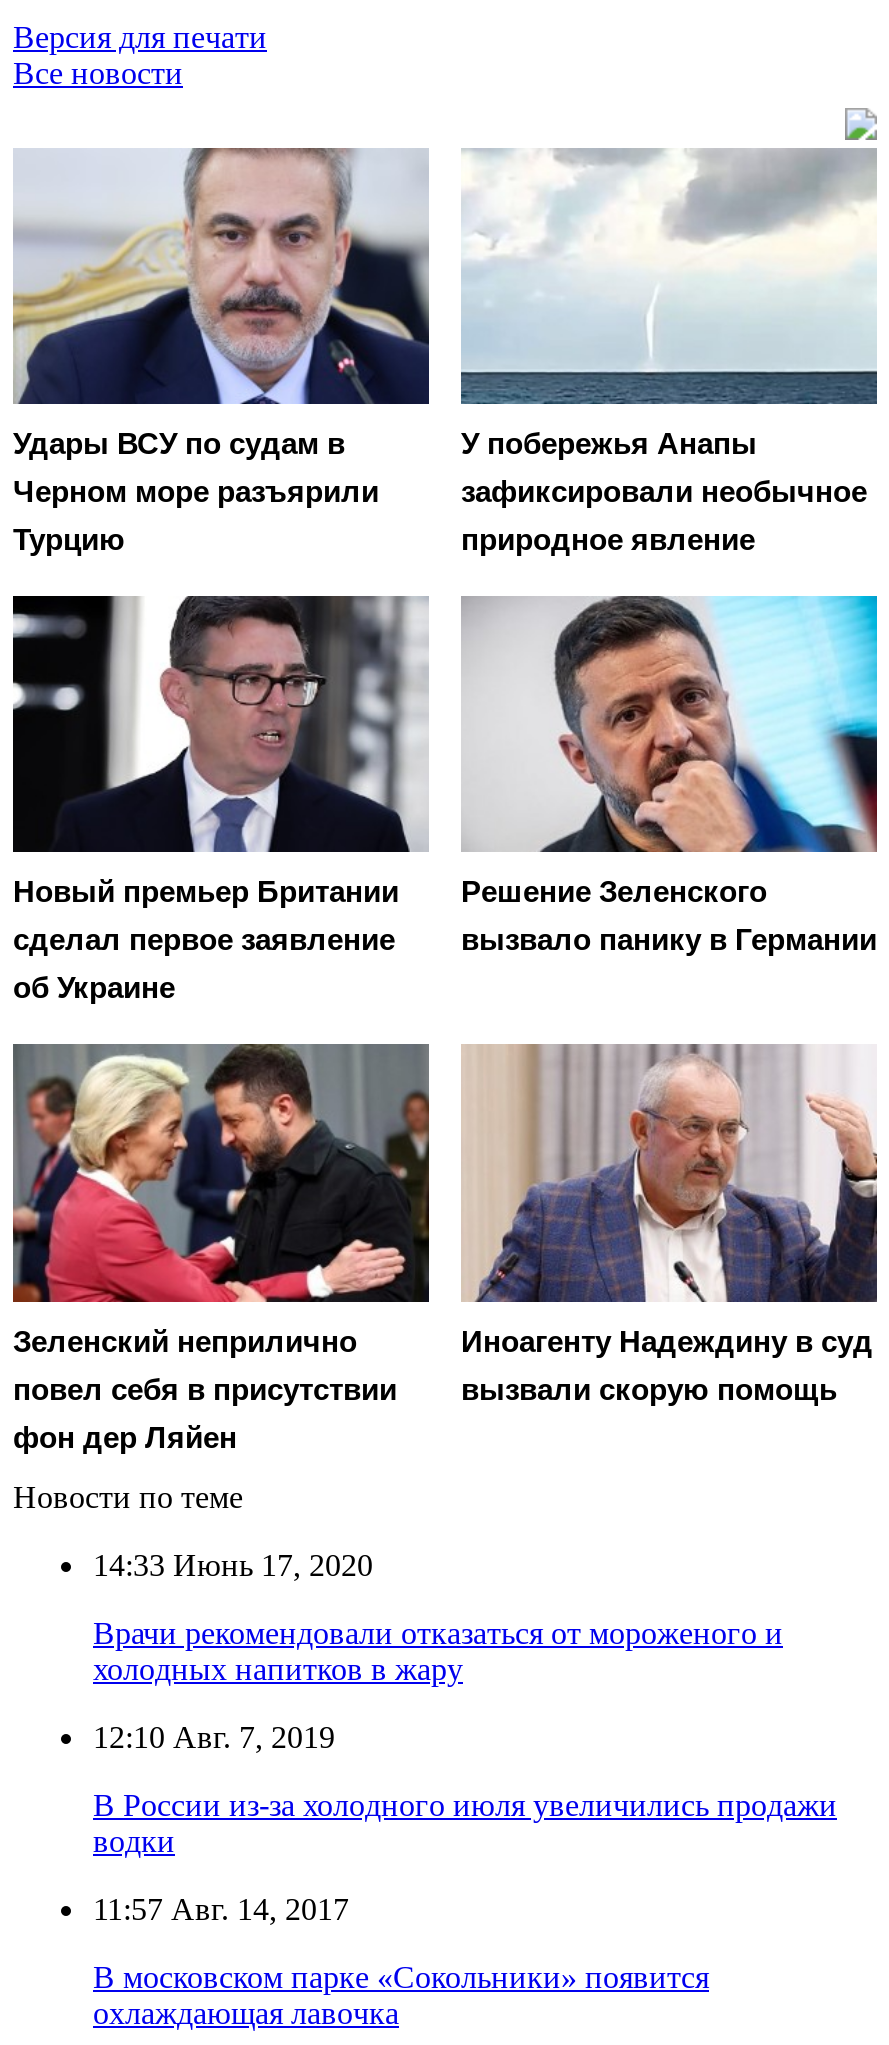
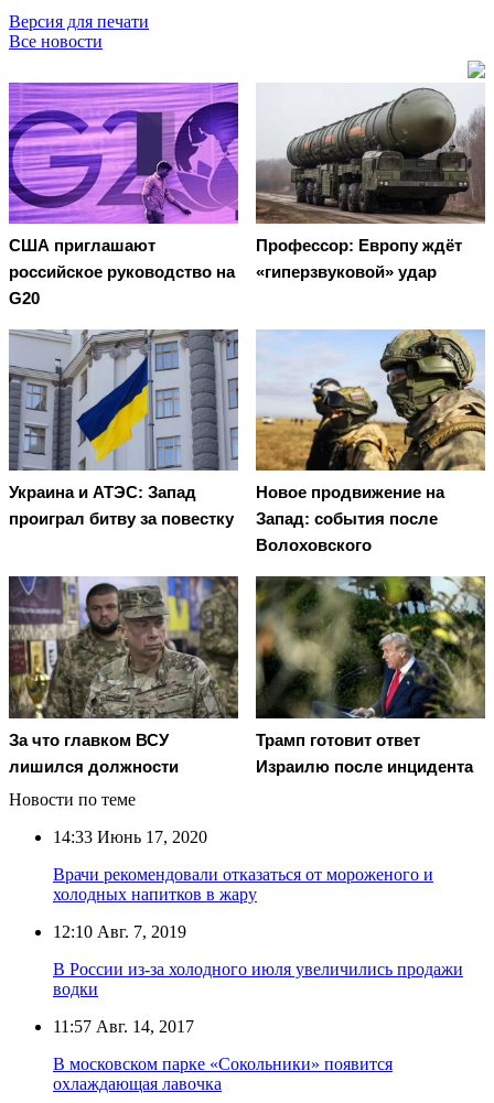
- [image]
- Удары ВСУ по судам в
- Черном море разъярили
- Турцию
+ [image]
+ США приглашают
+ российское руководство на
+ G20

- [image]
- У побережья Анапы
- зафиксировали необычное
- природное явление
+ [image]
+ Профессор: Европу ждёт
+ «гиперзвуковой» удар

- [image]
- Новый премьер Британии
- сделал первое заявление
- об Украине
+ [image]
+ Украина и АТЭС: Запад
+ проиграл битву за повестку

- [image]
- Решение Зеленского
- вызвало панику в Германии
+ [image]
+ Новое продвижение на
+ Запад: события после
+ Волоховского

- [image]
- Зеленский неприлично
- повел cебя в присутствии
- фон дер Ляйен
+ [image]
+ За что главком ВСУ
+ лишился должности

- [image]
- Иноагенту Надеждину в суд
- вызвали скорую помощь
+ [image]
+ Трамп готовит ответ
+ Израилю после инцидента
